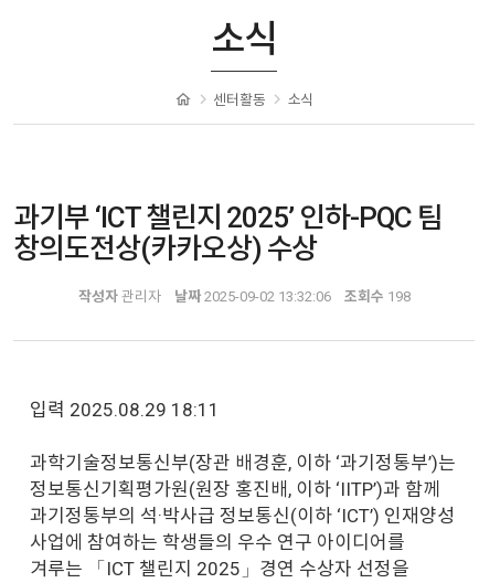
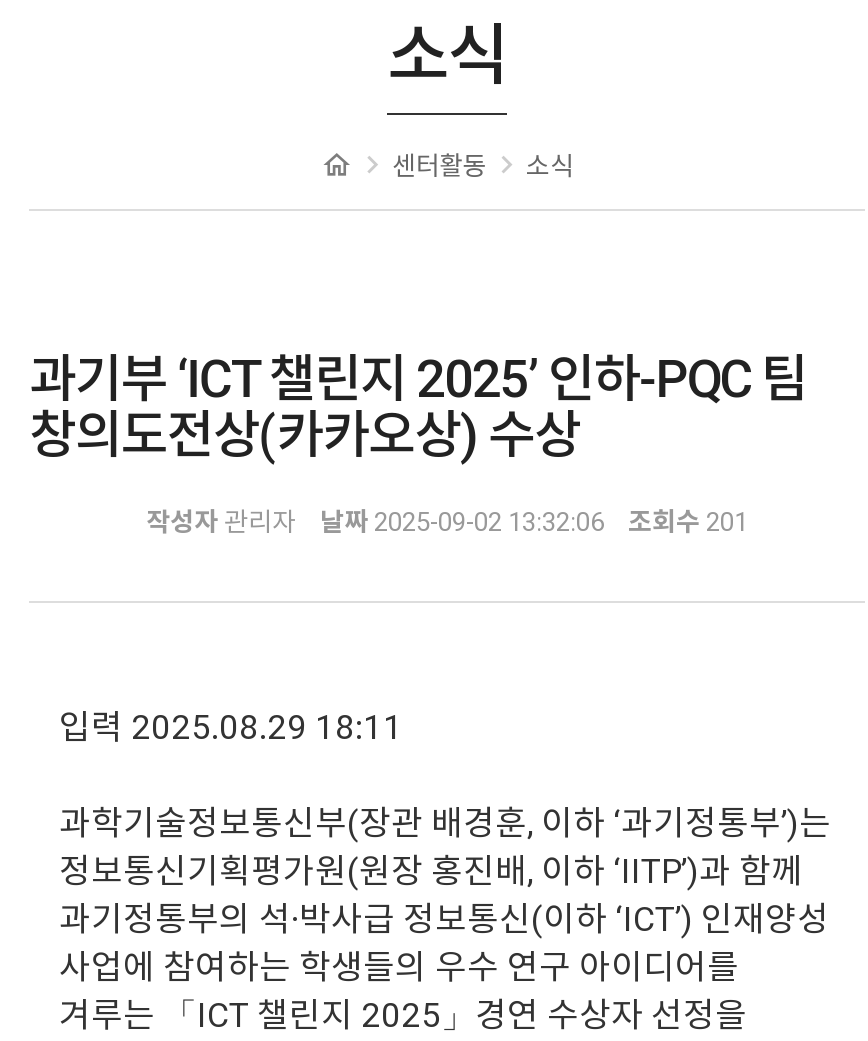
- 작성자 관리자 날짜 2025-09-02 13:32:06 조회수 198
+ 작성자 관리자 날짜 2025-09-02 13:32:06 조회수 201
